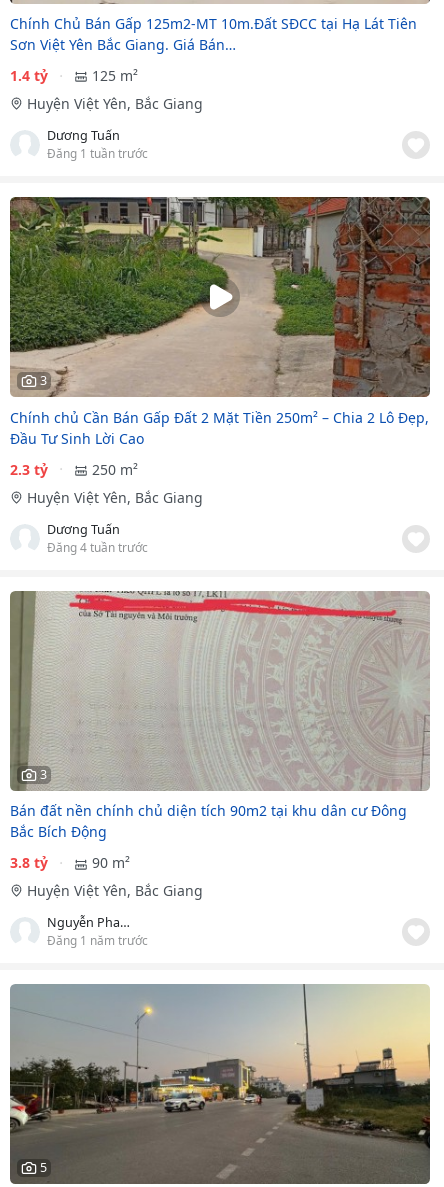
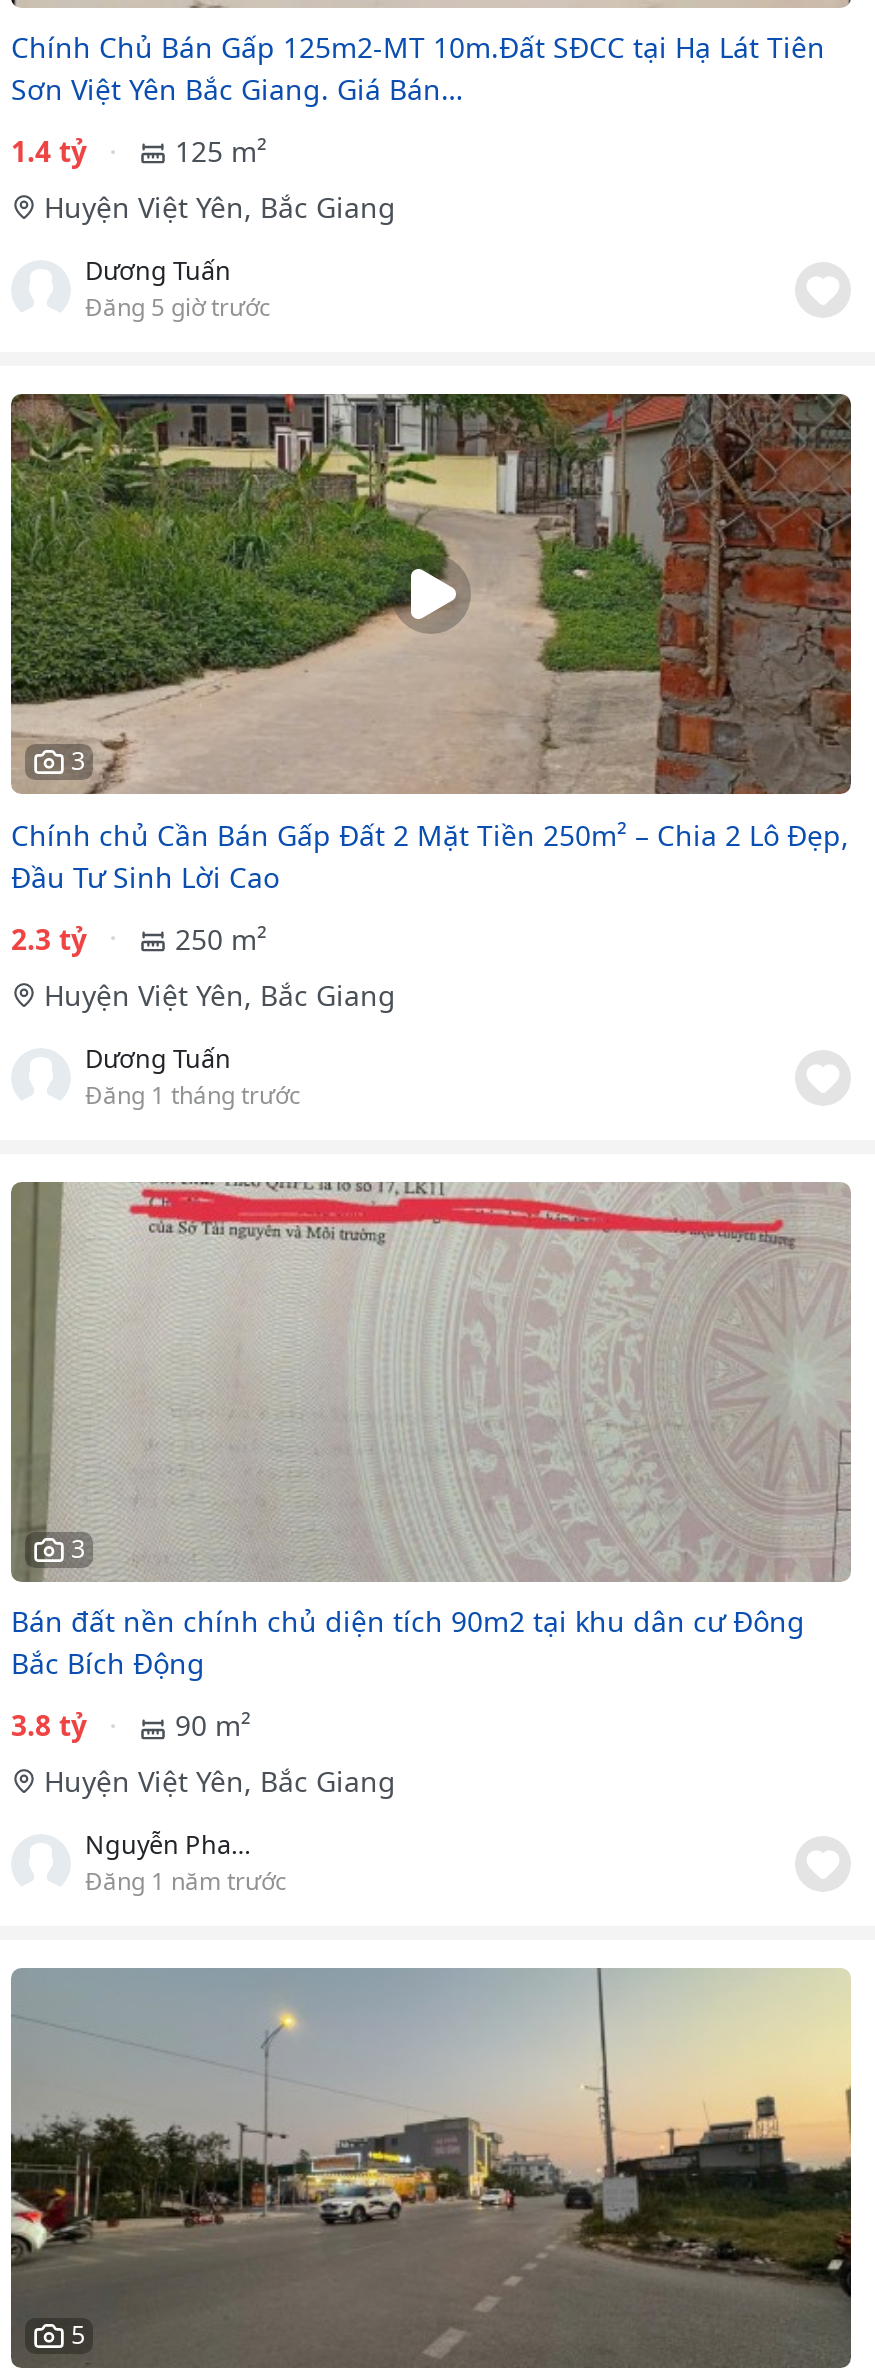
- Đăng 1 tuần trước
+ Đăng 5 giờ trước

- Đăng 4 tuần trước
+ Đăng 1 tháng trước
